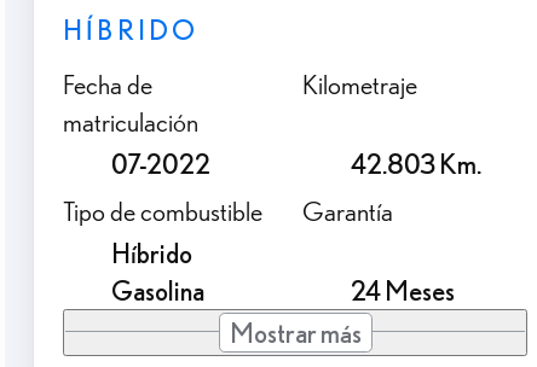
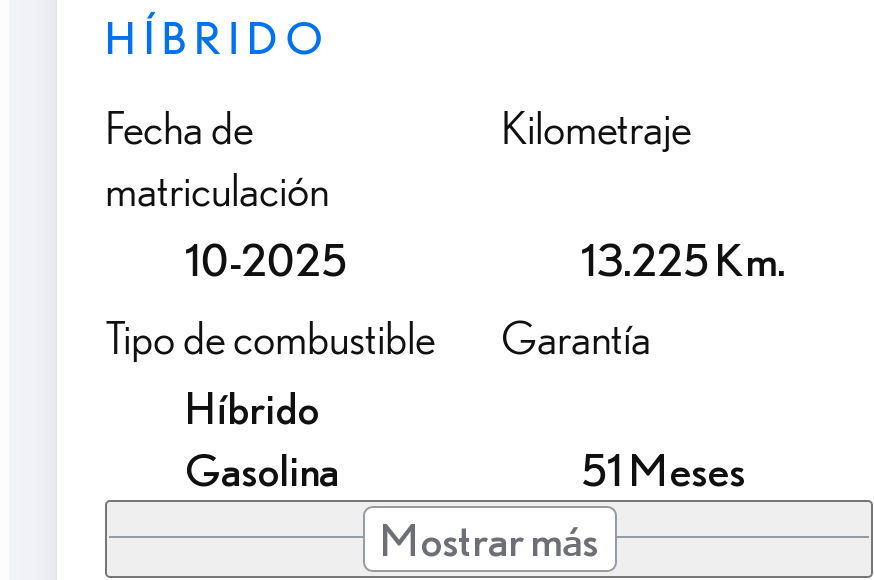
- 07-2022
+ 10-2025

- 42.803 Km.
+ 13.225 Km.

- 24 Meses
+ 51 Meses
